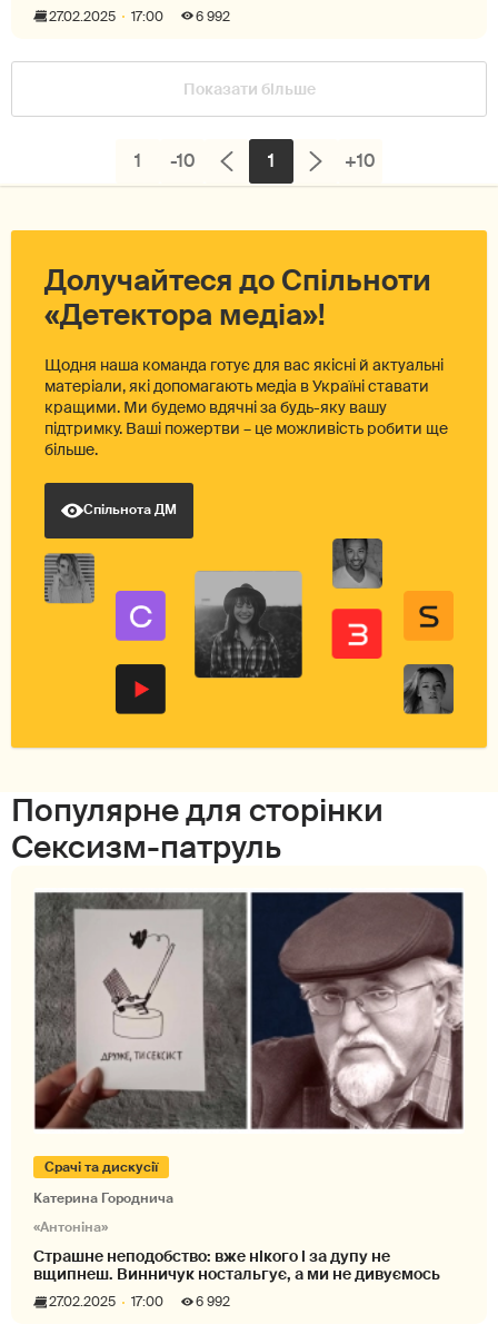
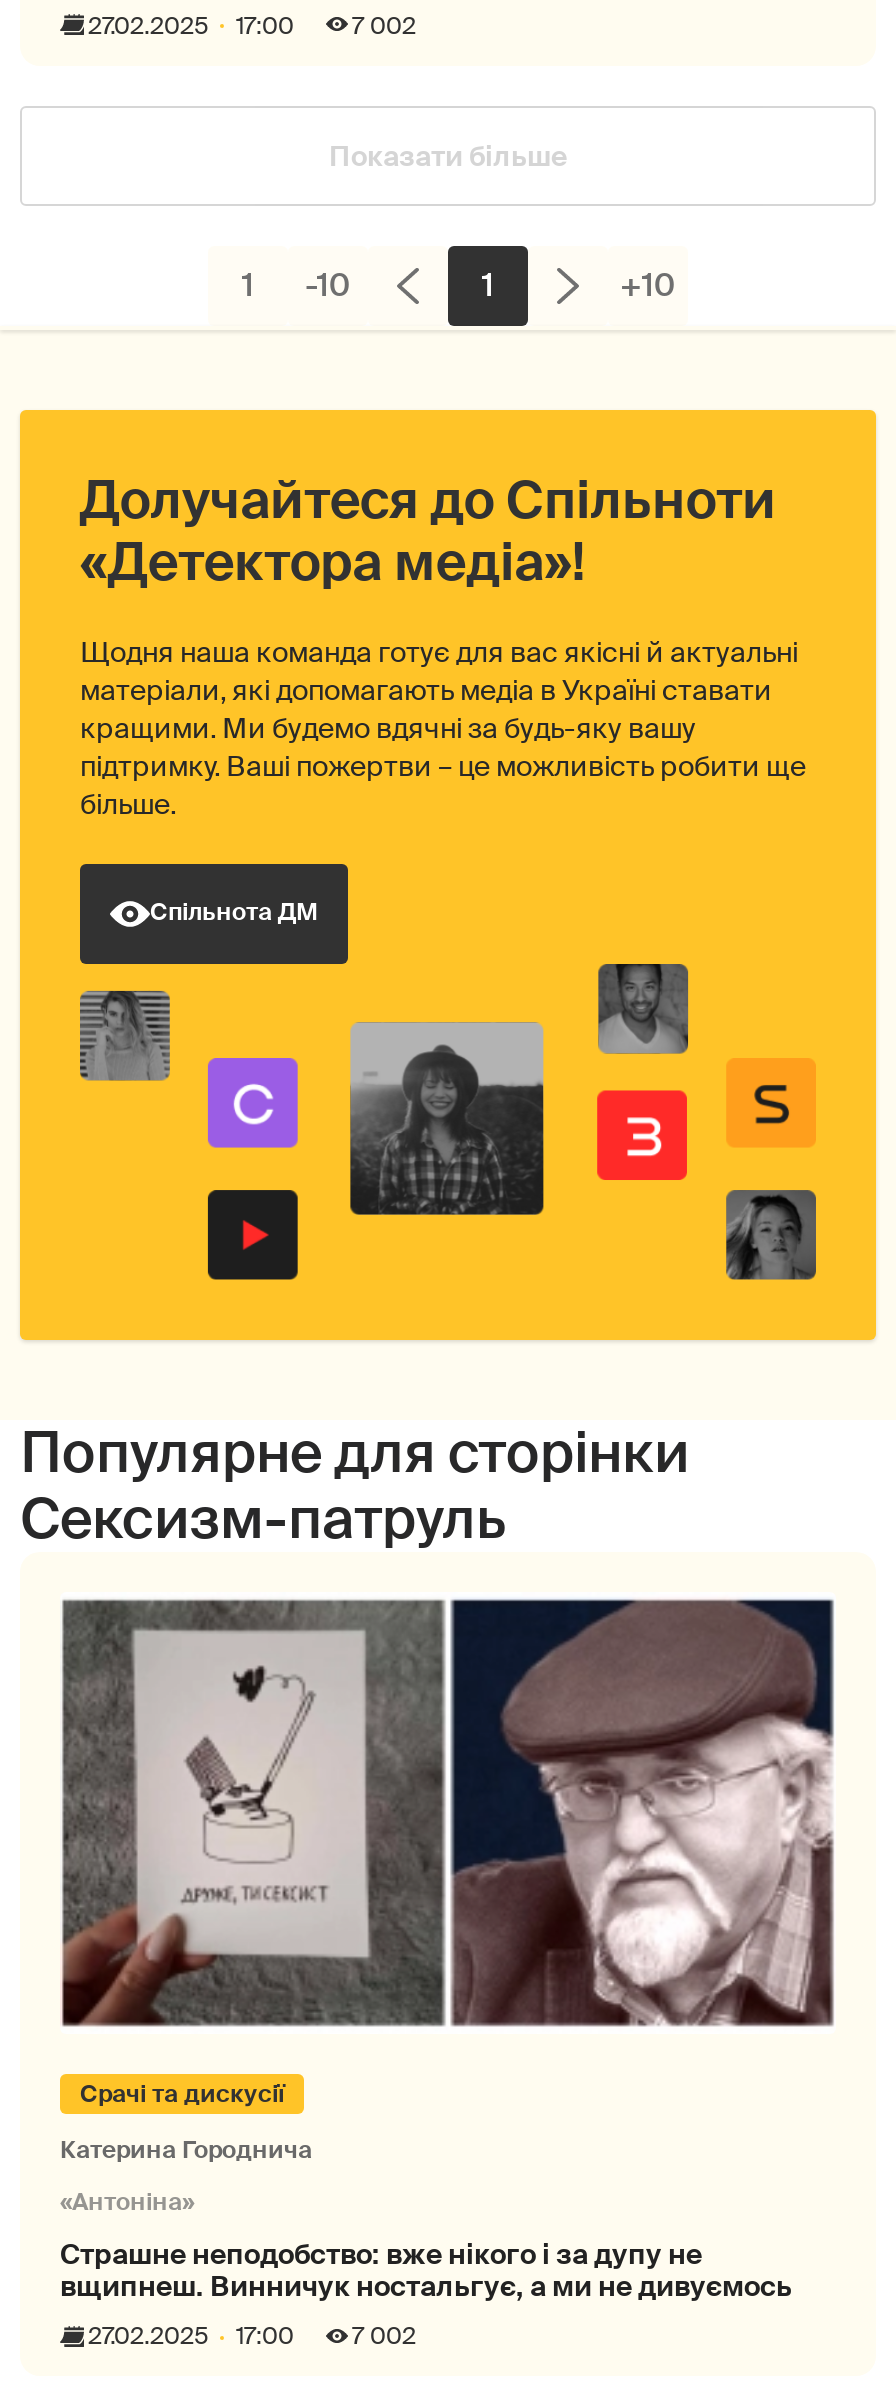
- 27.02.2025 17:00 6 992
+ 27.02.2025 17:00 7 002

- 27.02.2025 17:00 6 992
+ 27.02.2025 17:00 7 002
